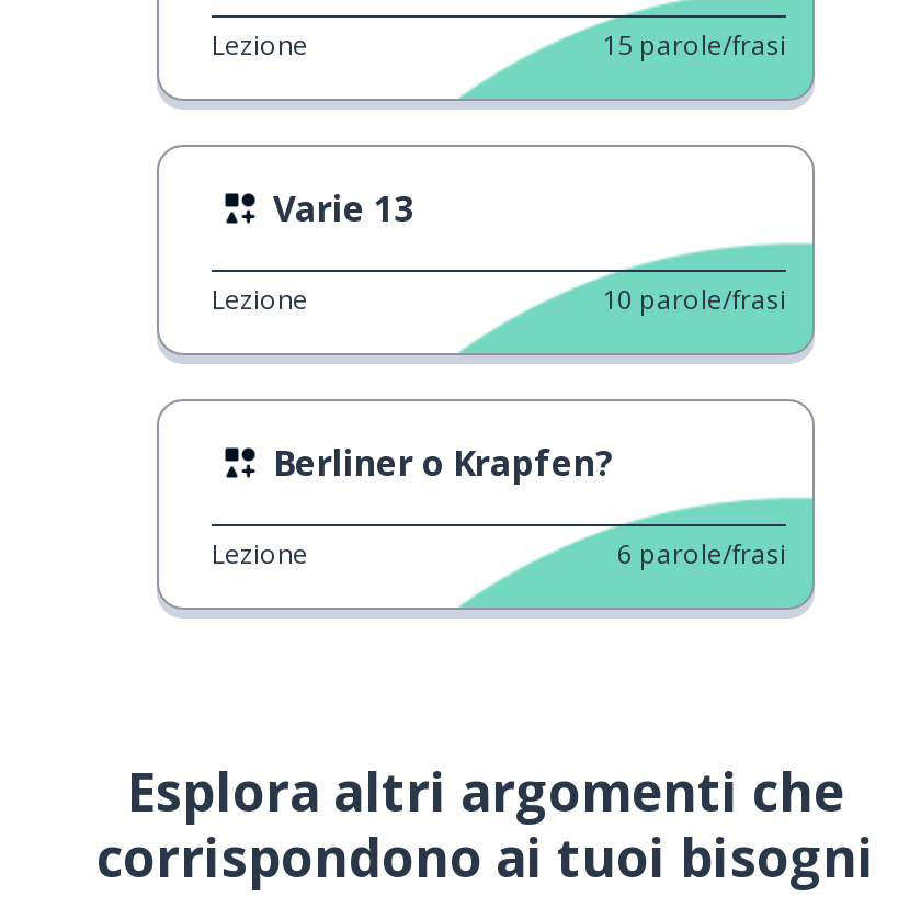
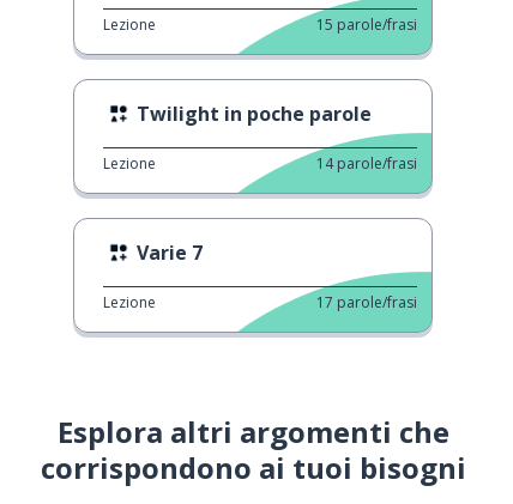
- Varie 13
+ Twilight in poche parole

- 10 parole/frasi
+ 14 parole/frasi

- Berliner o Krapfen?
+ Varie 7

- 6 parole/frasi
+ 17 parole/frasi
